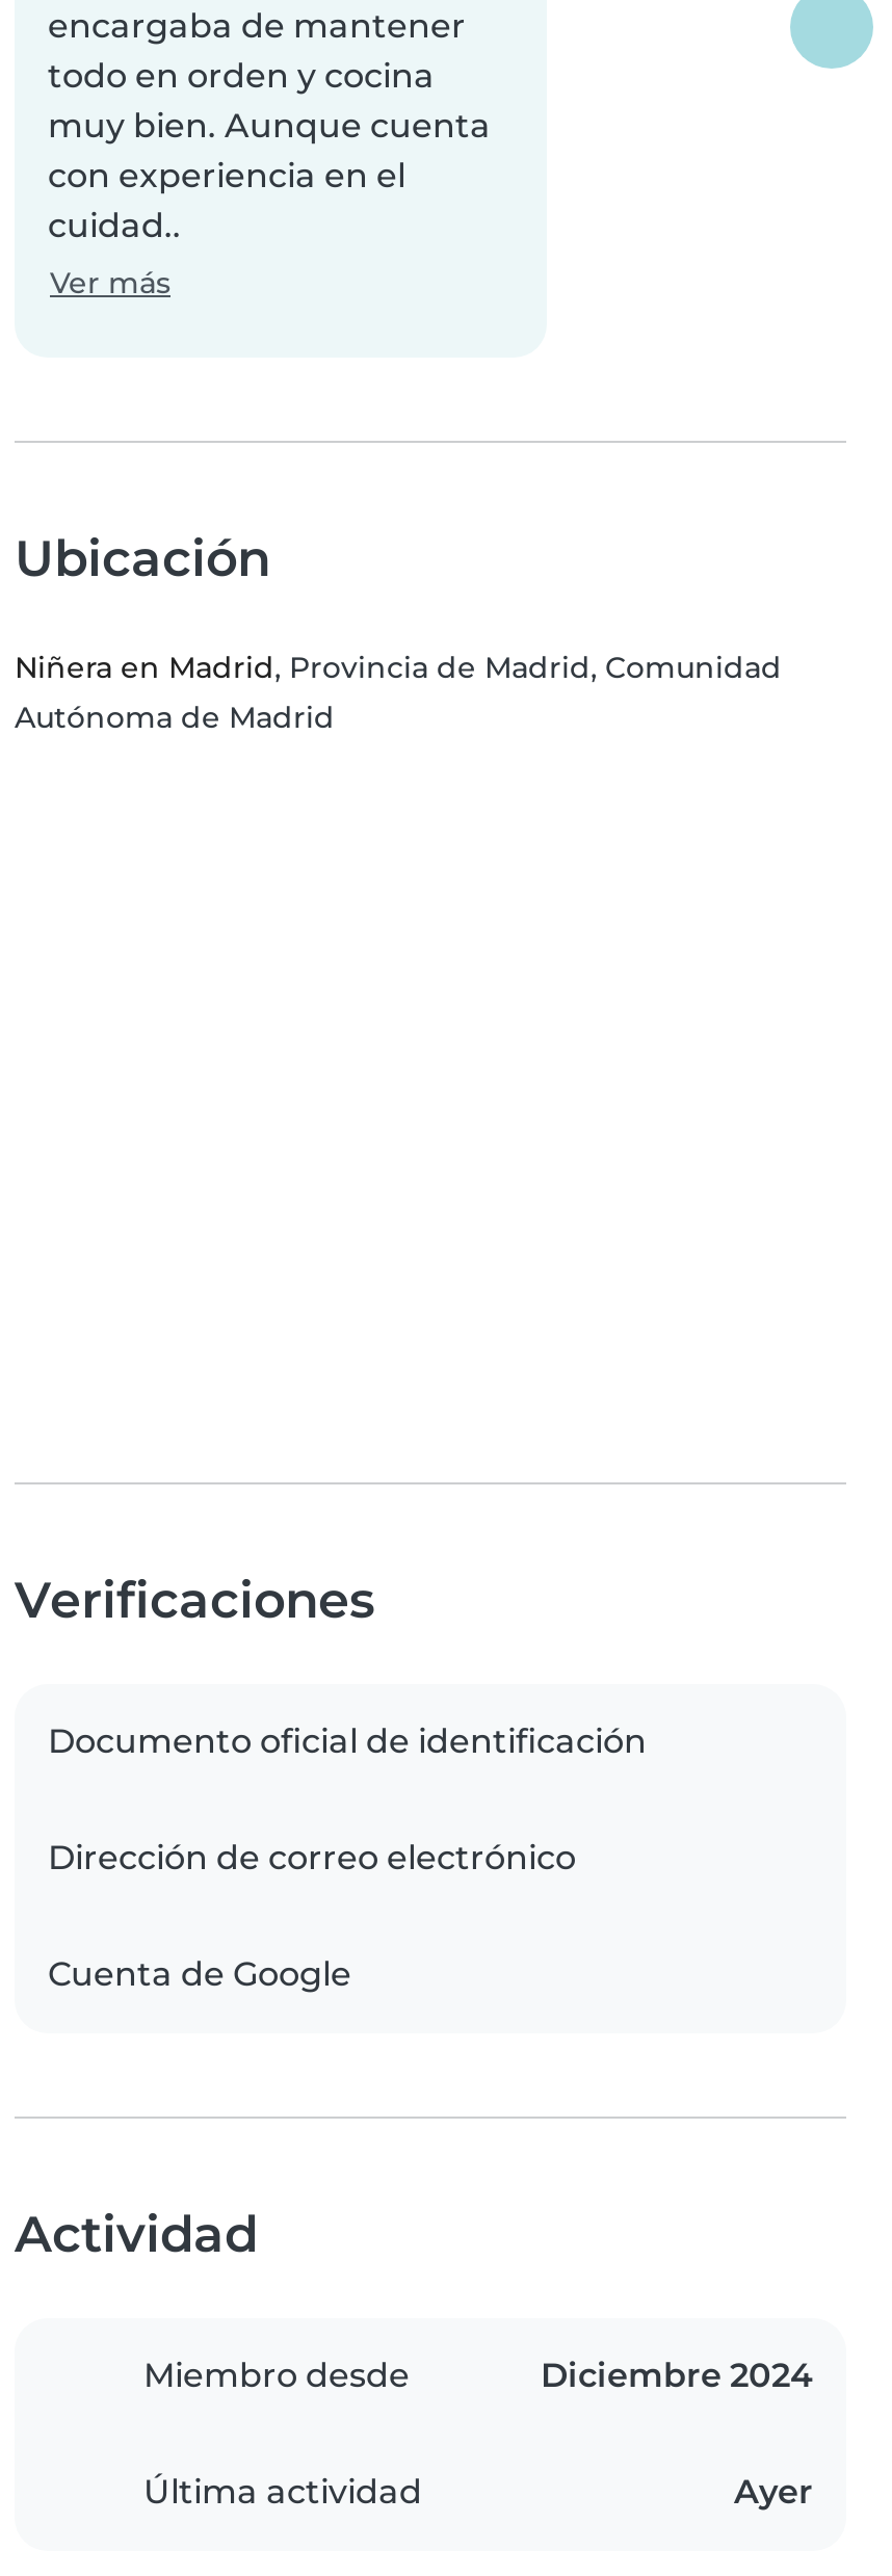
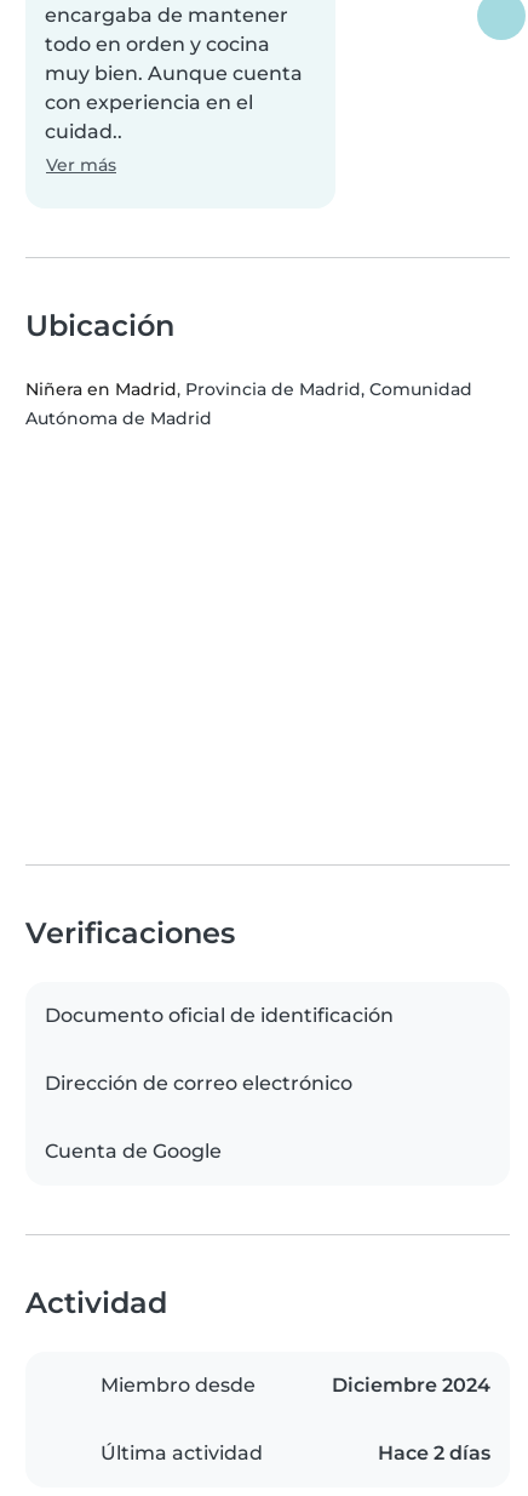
- Ayer
+ Hace 2 días
